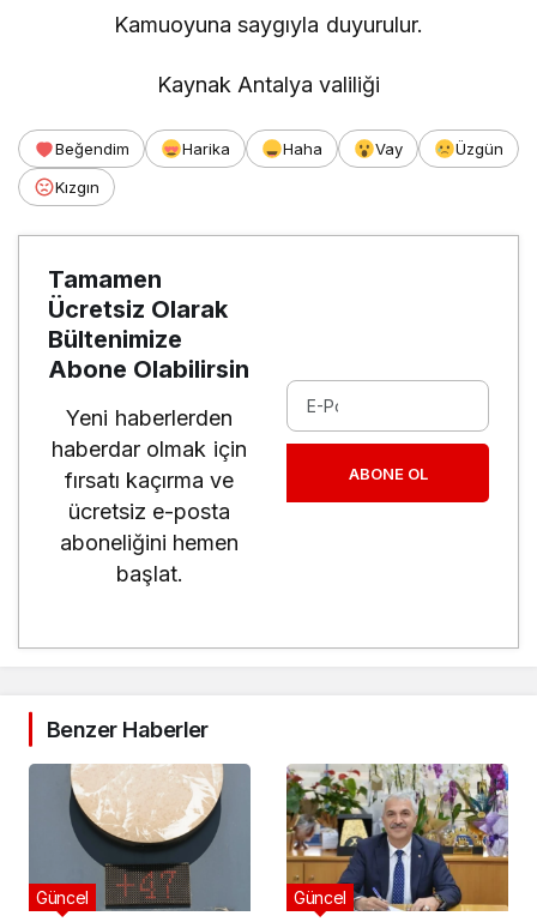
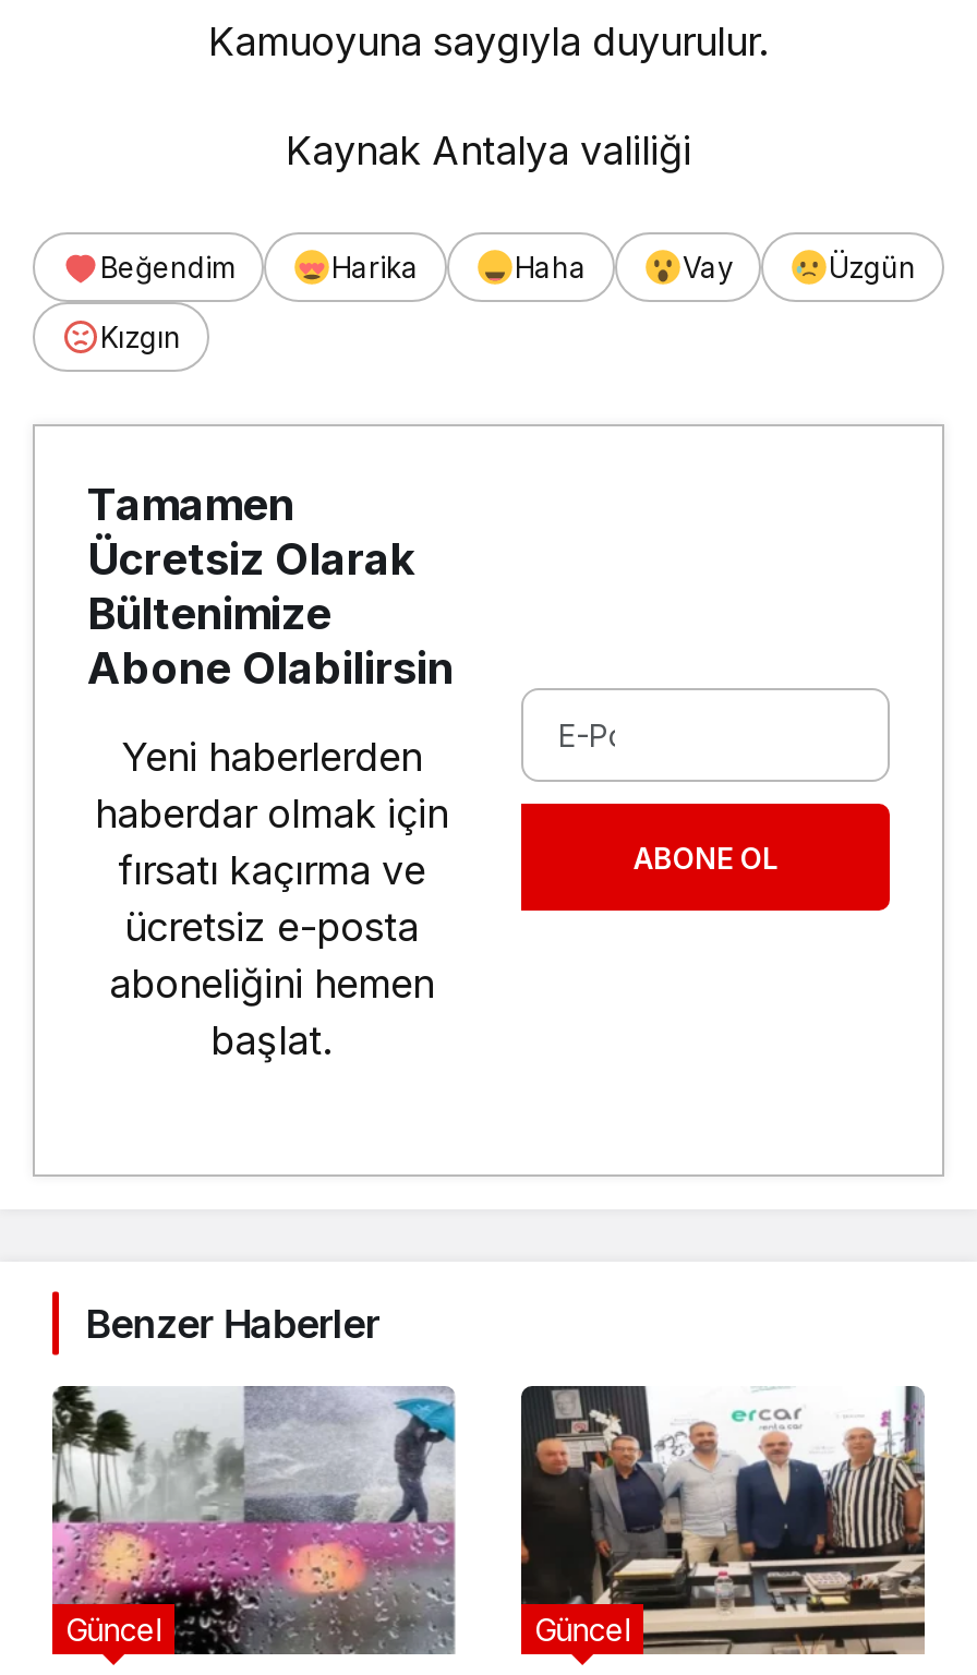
- [image]
+ [image]

- [image]
+ [image]
